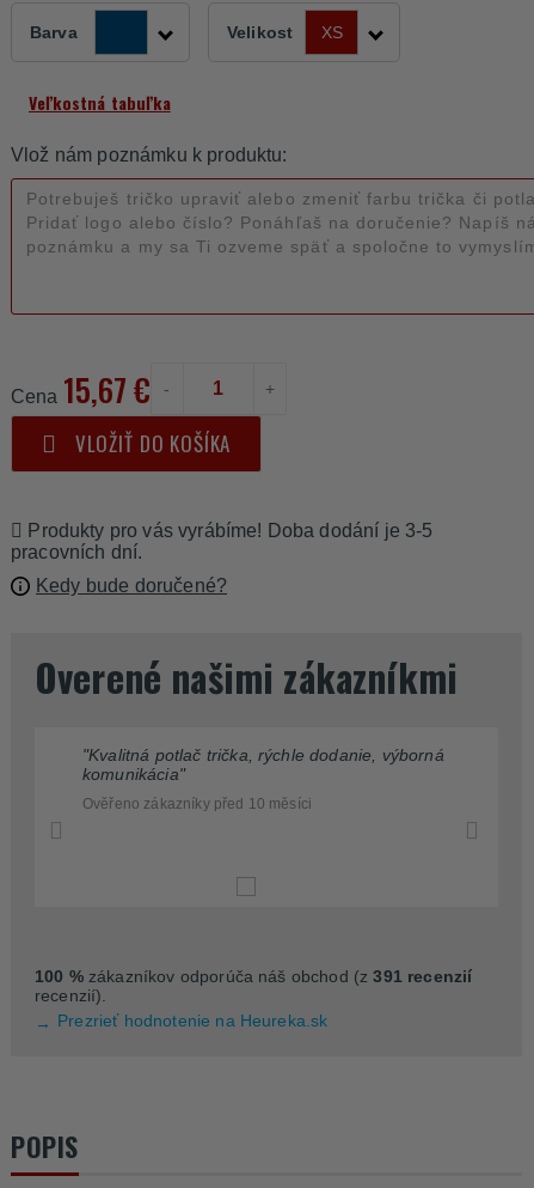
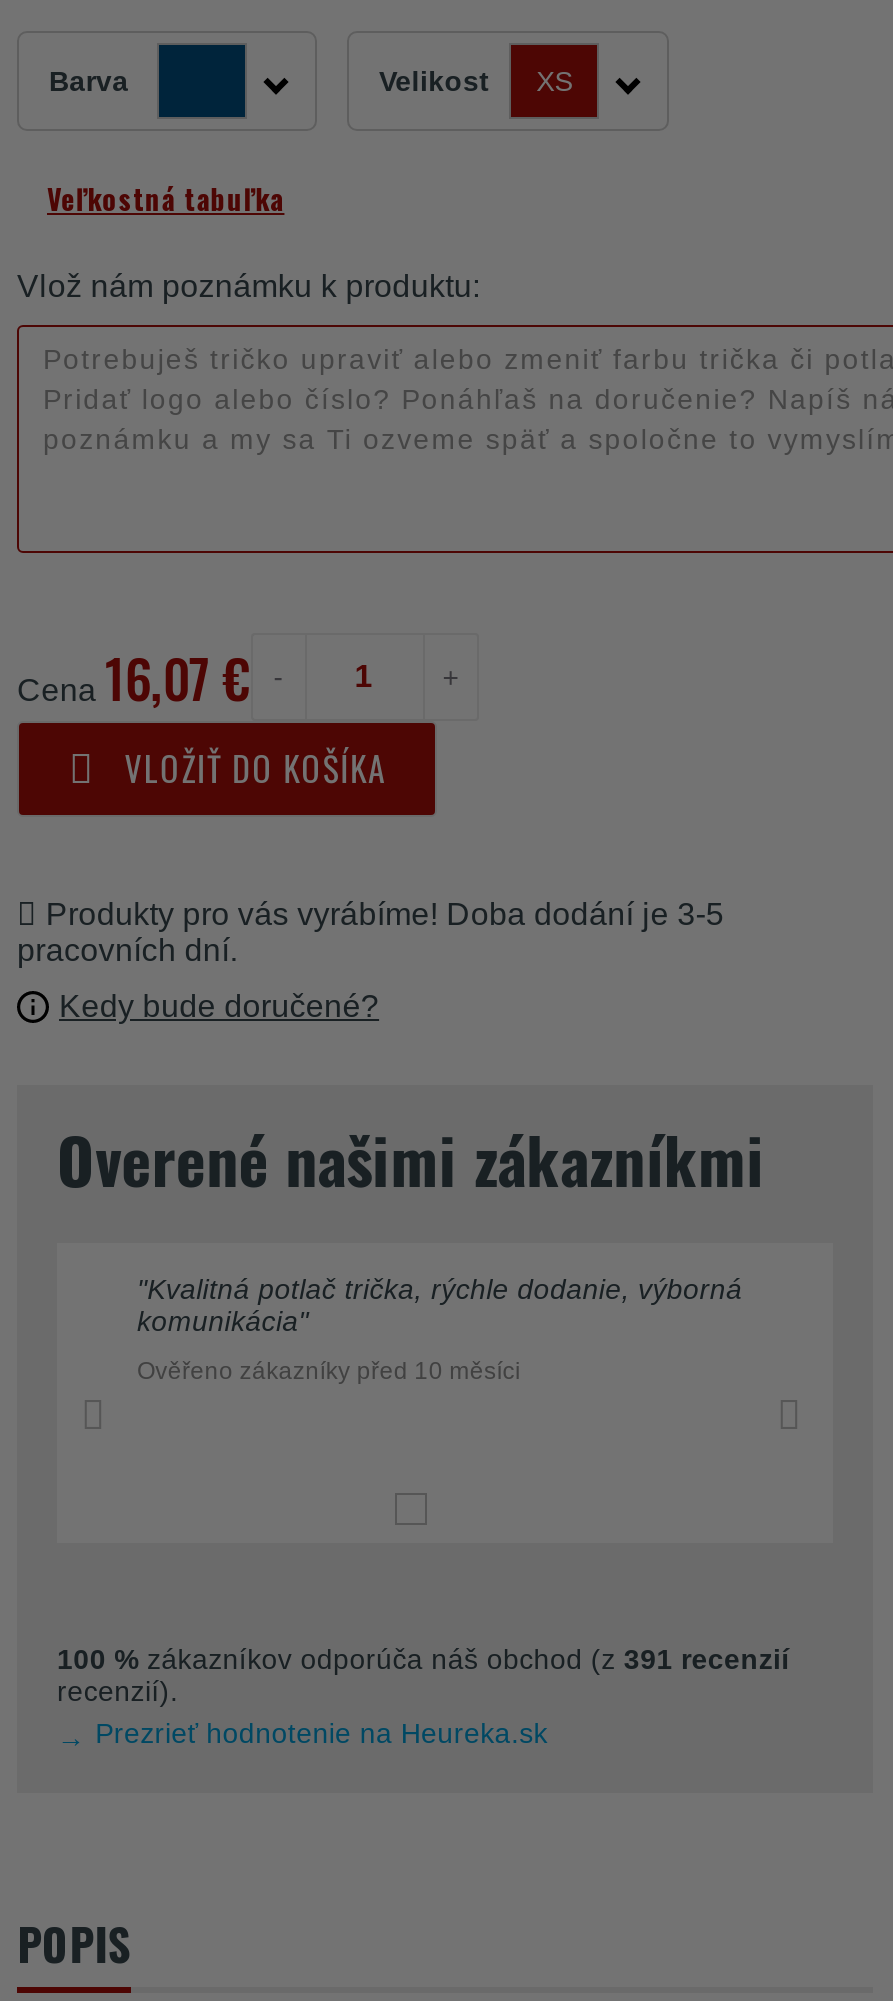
- Cena15,67 €
+ Cena16,07 €
